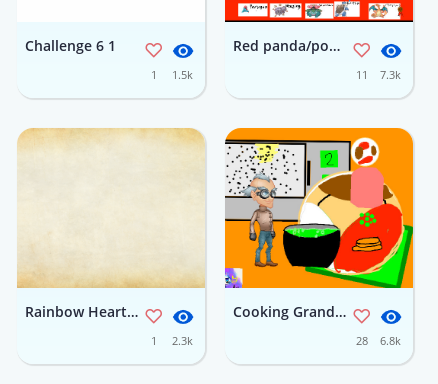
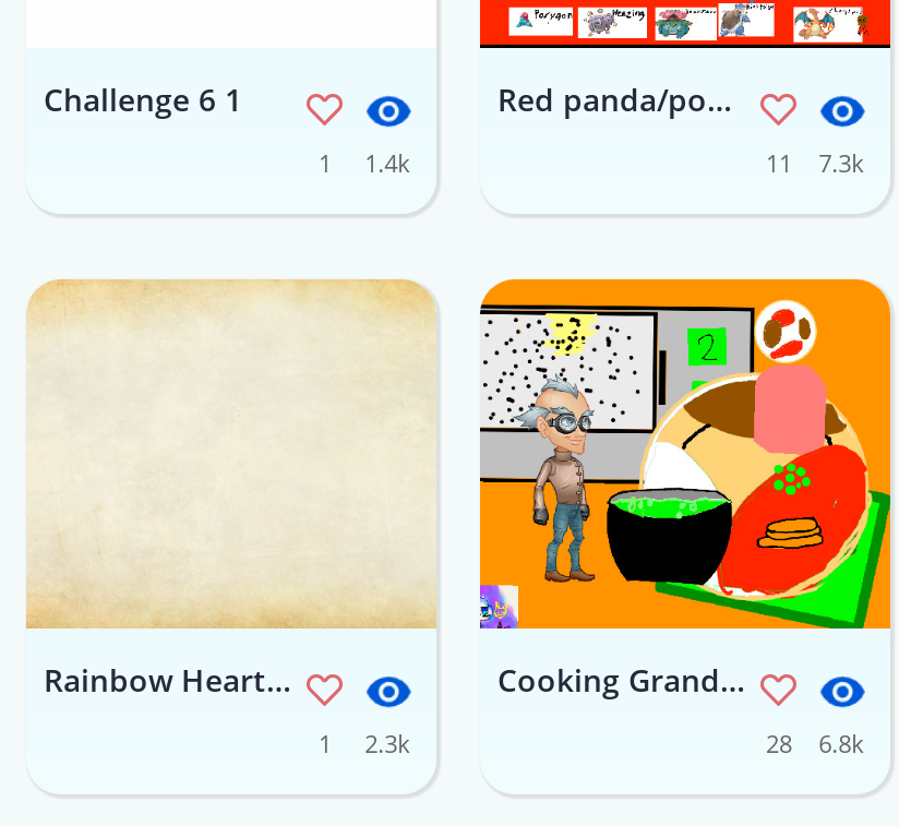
- 1 1.5k
+ 1 1.4k
